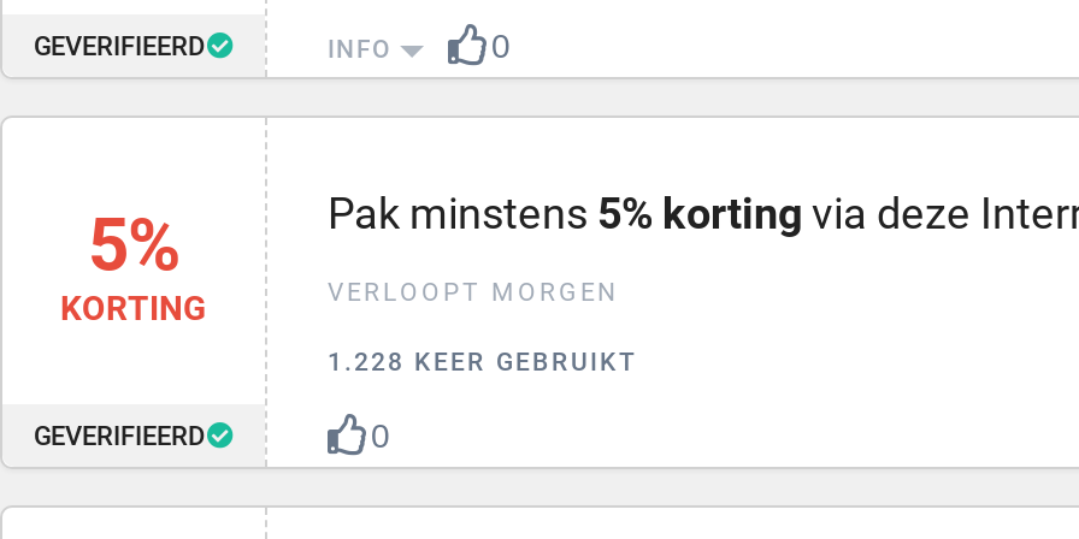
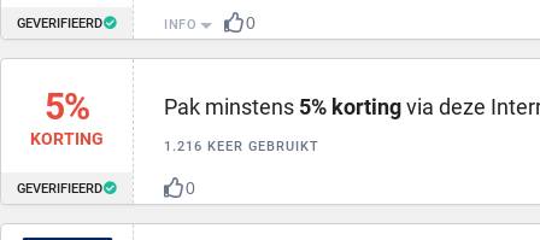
- VERLOOPT MORGEN
- 1.228 KEER GEBRUIKT
+ 1.216 KEER GEBRUIKT
